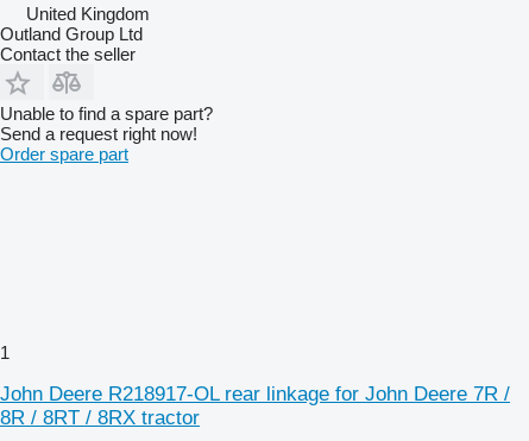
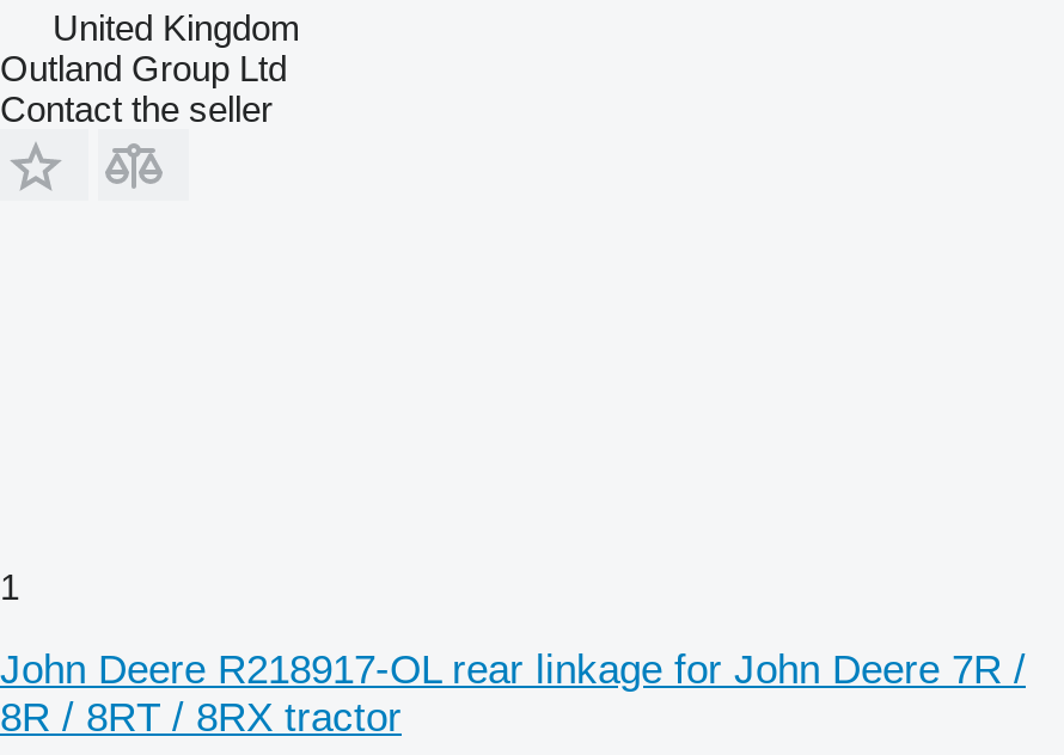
- Unable to find a spare part?
- Send a request right now!
- Order spare part
